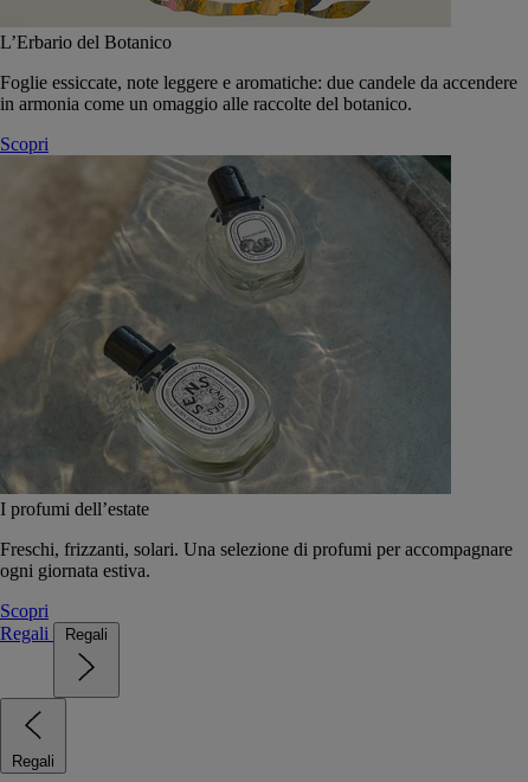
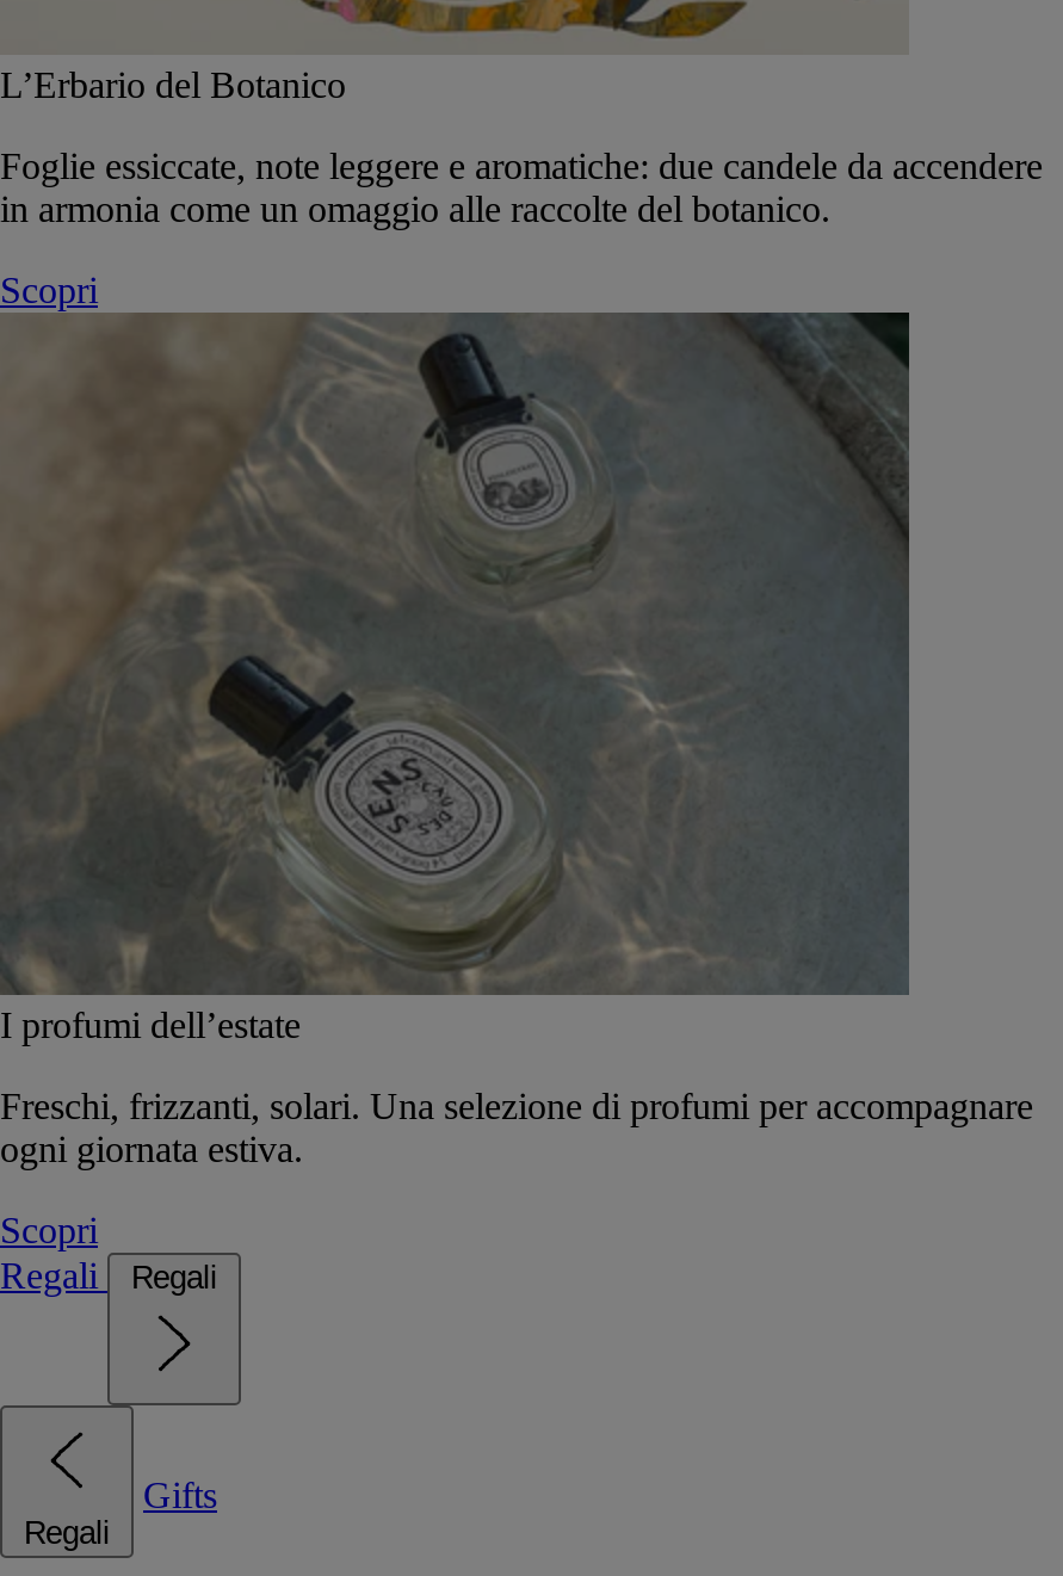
+ Gifts
